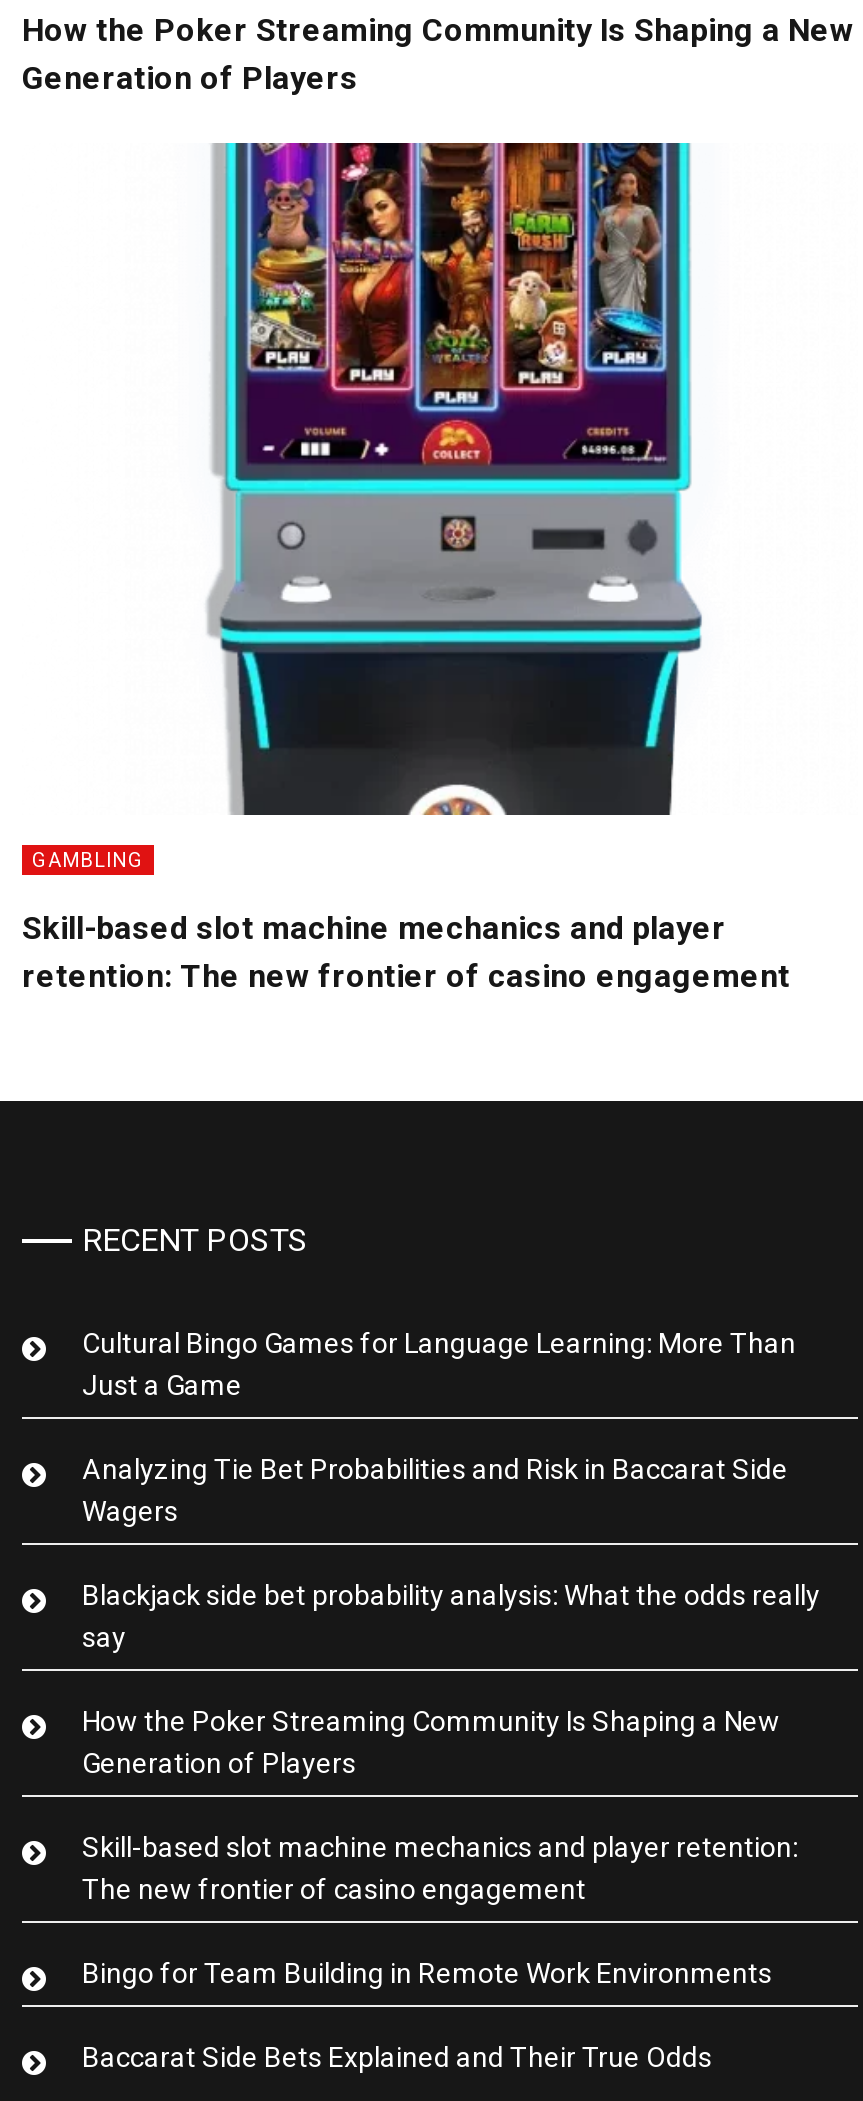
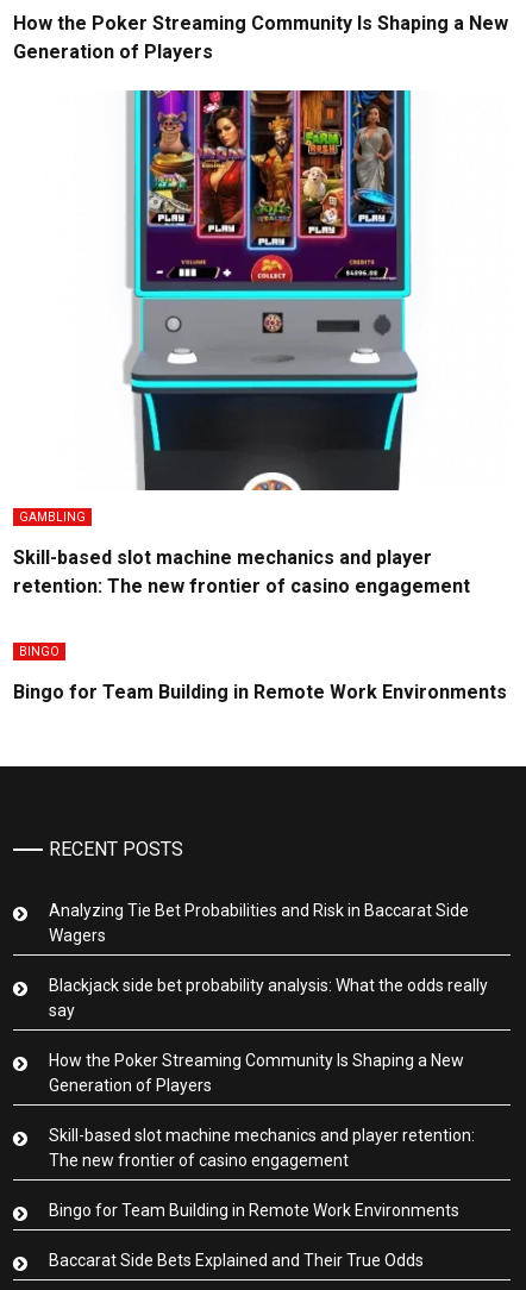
+ BINGO
+ Bingo for Team Building in Remote Work Environments

moved down: RECENT POSTS

- Cultural Bingo Games for Language Learning: More Than
- Just a Game
